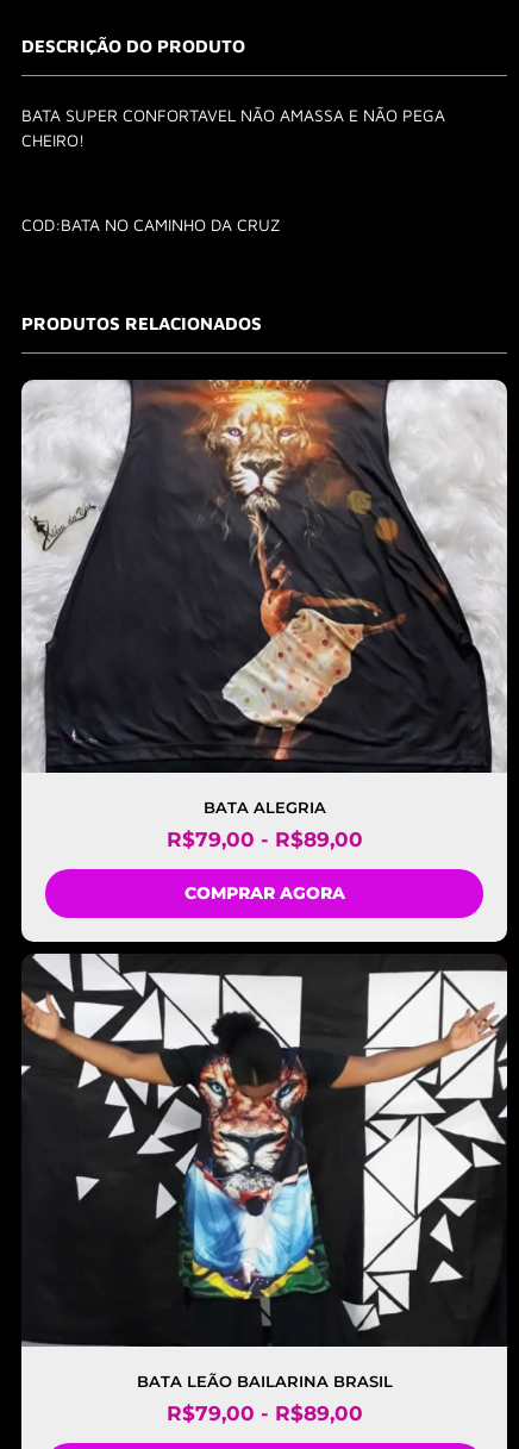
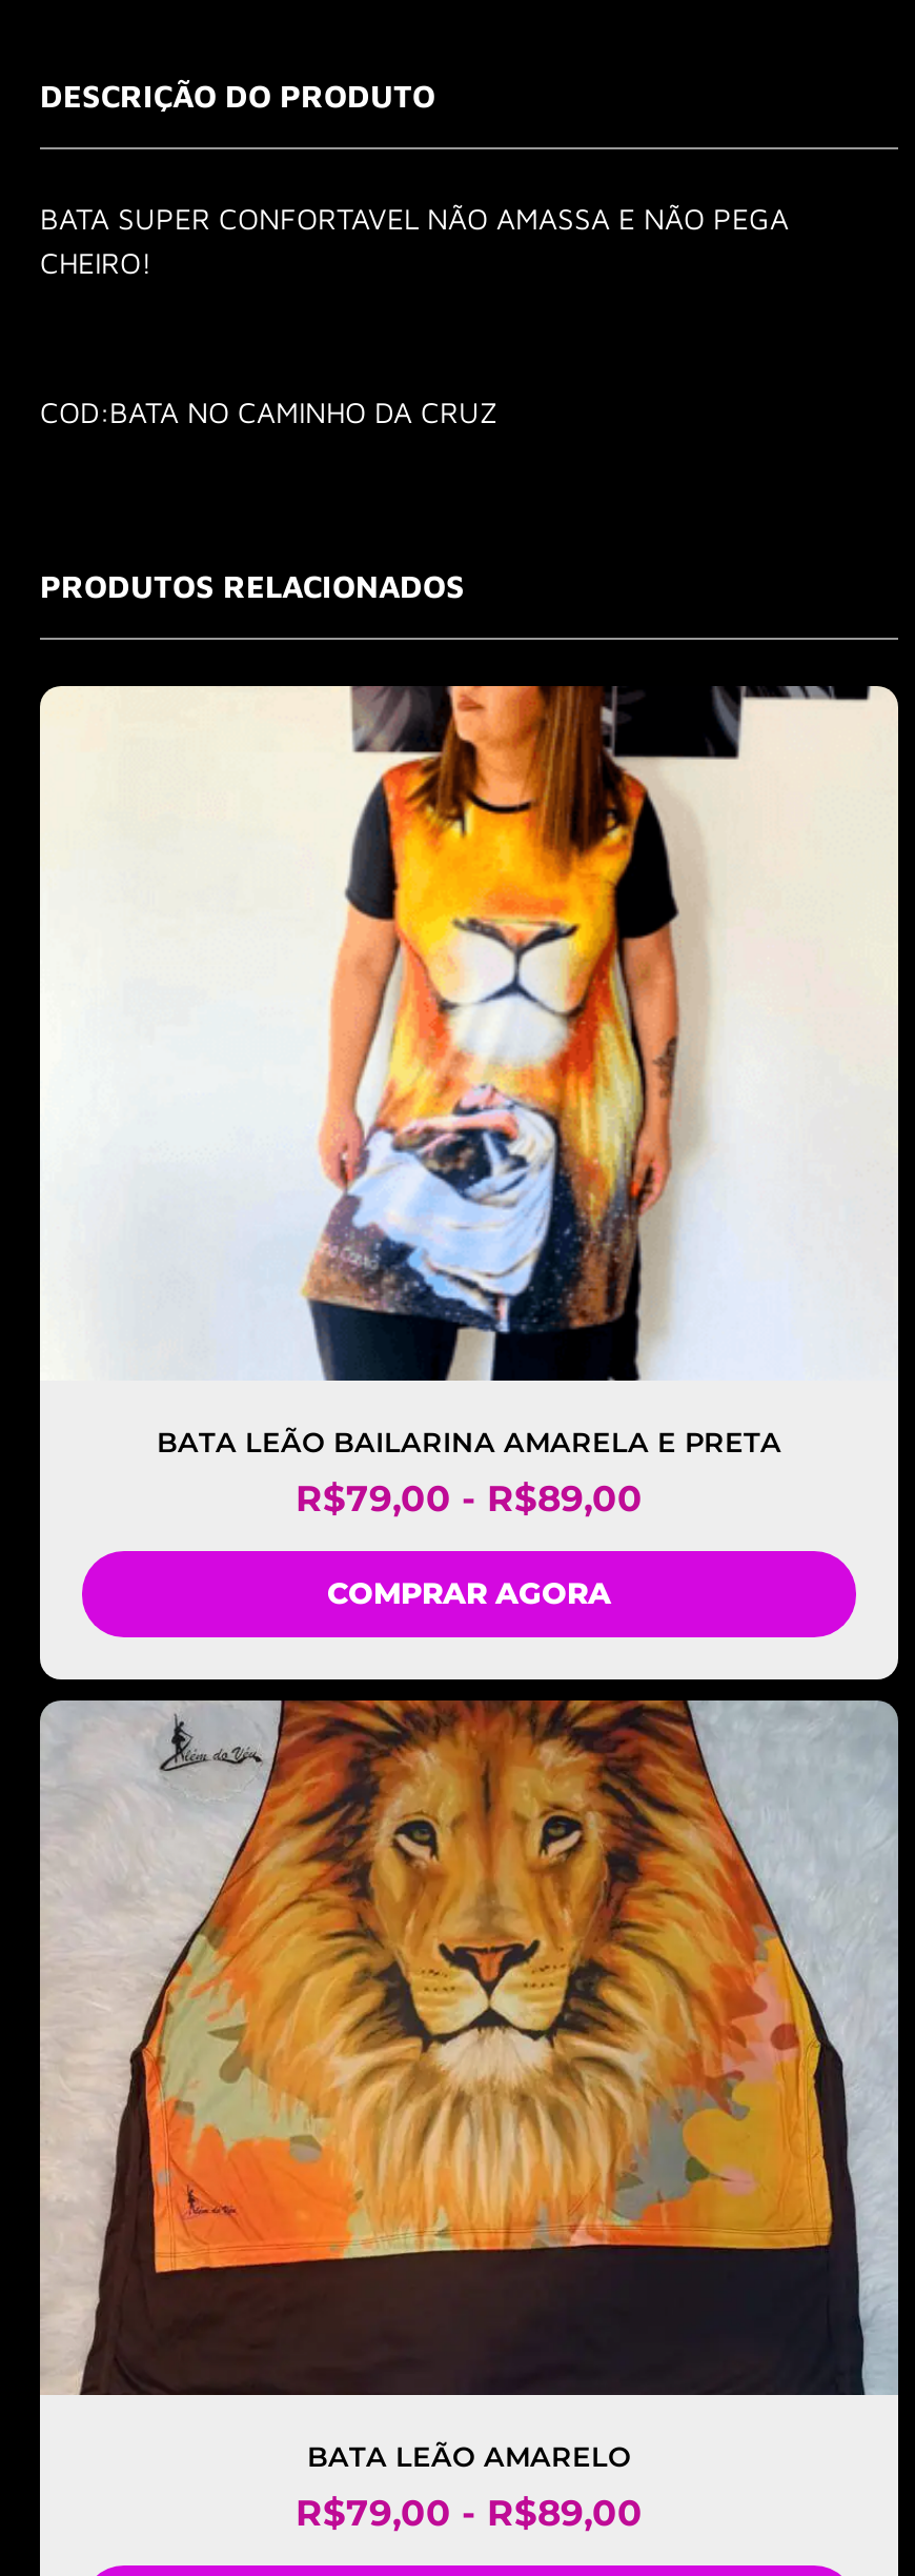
- [image]
- BATA ALEGRIA
+ [image]
+ BATA LEÃO BAILARINA AMARELA E PRETA

- [image]
- BATA LEÃO BAILARINA BRASIL
+ [image]
+ BATA LEÃO AMARELO
